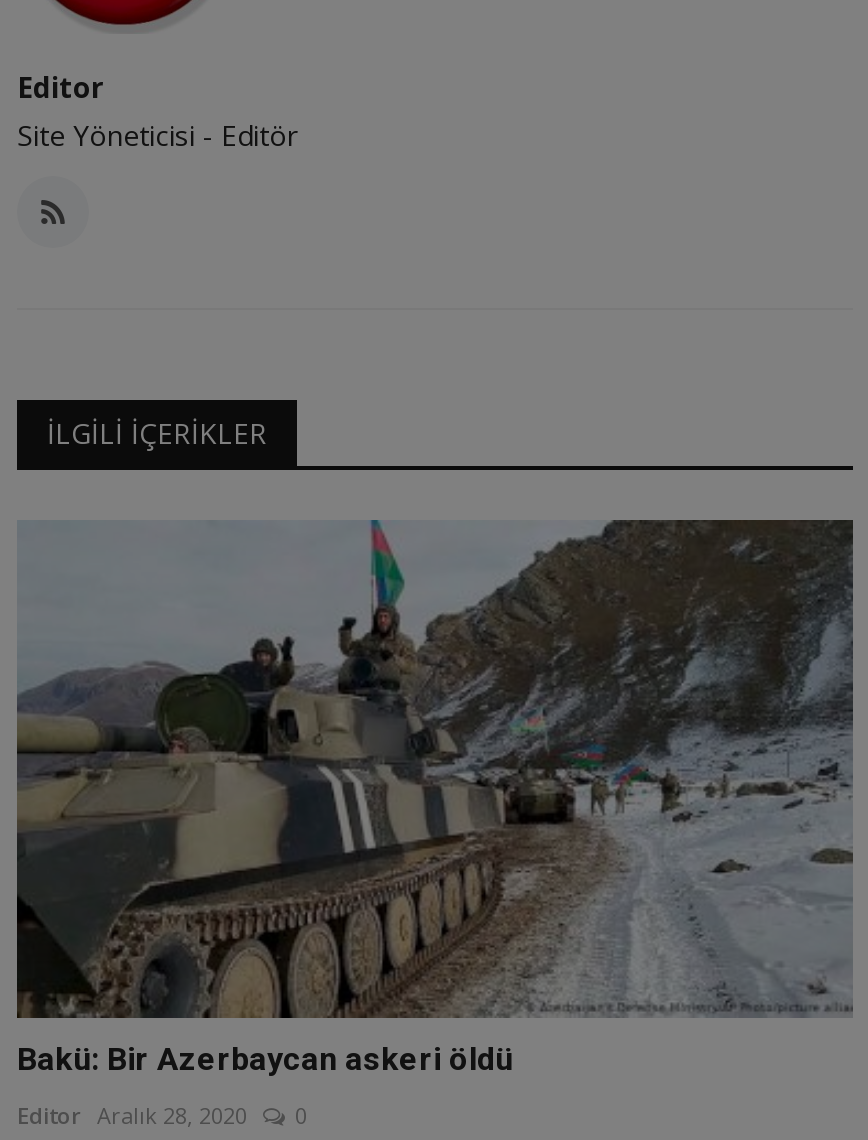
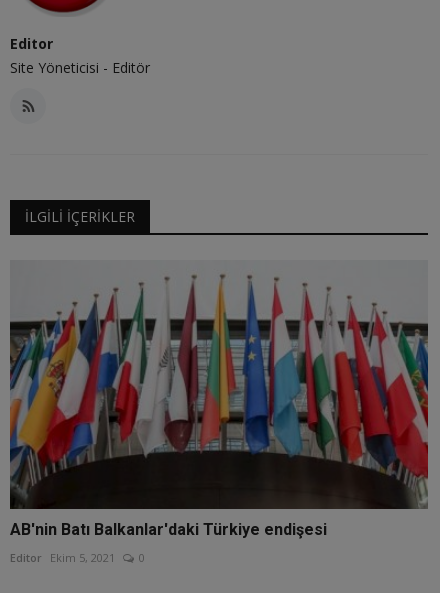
- [image]
- Bakü: Bir Azerbaycan askeri öldü
+ [image]
+ AB'nin Batı Balkanlar'daki Türkiye endişesi

- Editor Aralık 28, 2020
+ Editor Ekim 5, 2021
